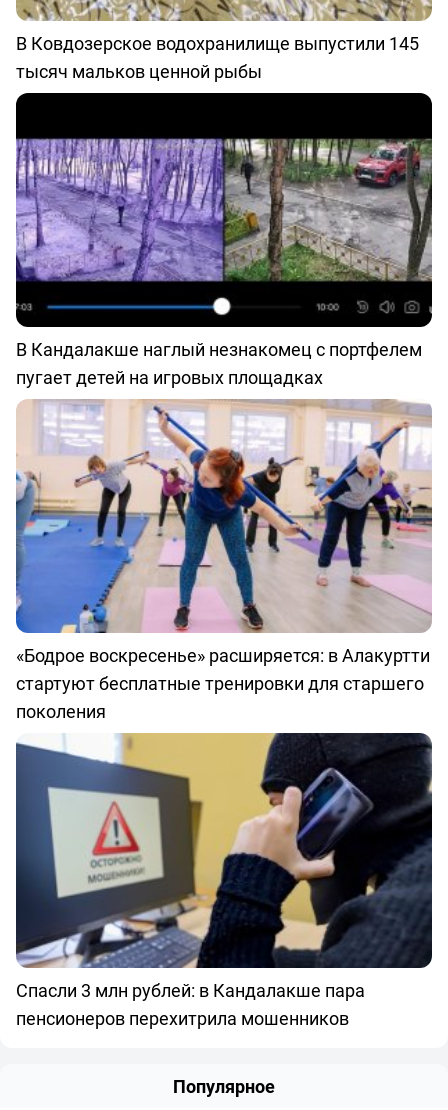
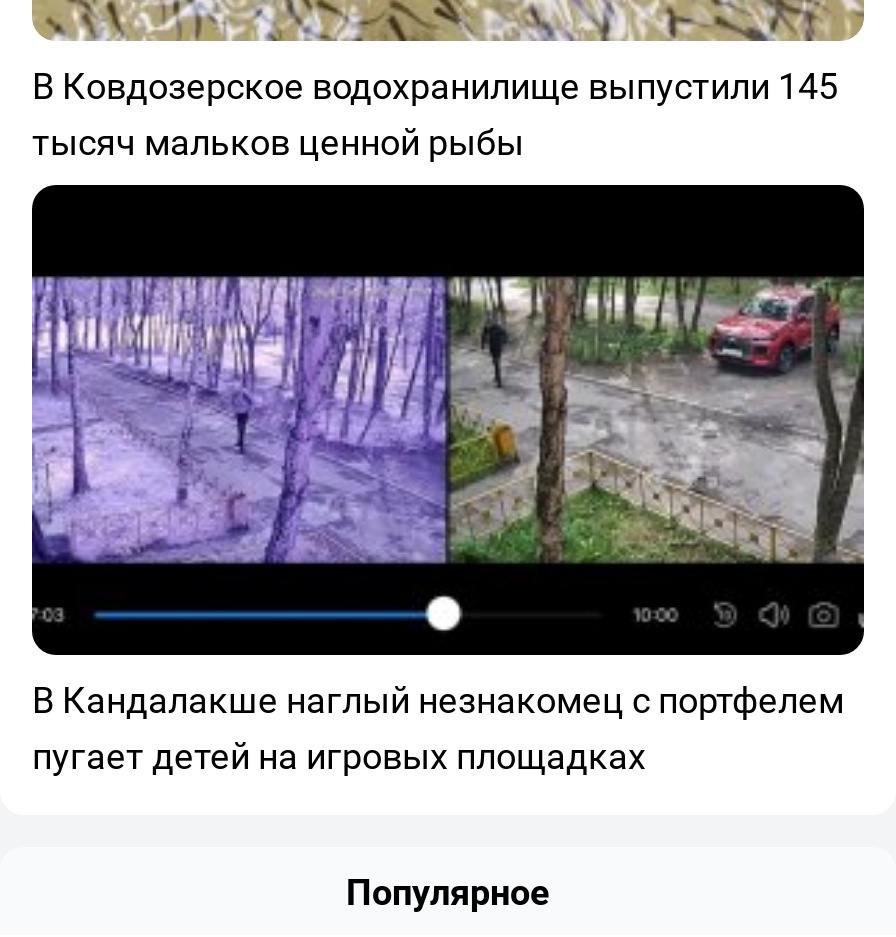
- [image]
- «Бодрое воскресенье» расширяется: в Алакуртти
- стартуют бесплатные тренировки для старшего
- поколения

- [image]
- Спасли 3 млн рублей: в Кандалакше пара
- пенсионеров перехитрила мошенников
